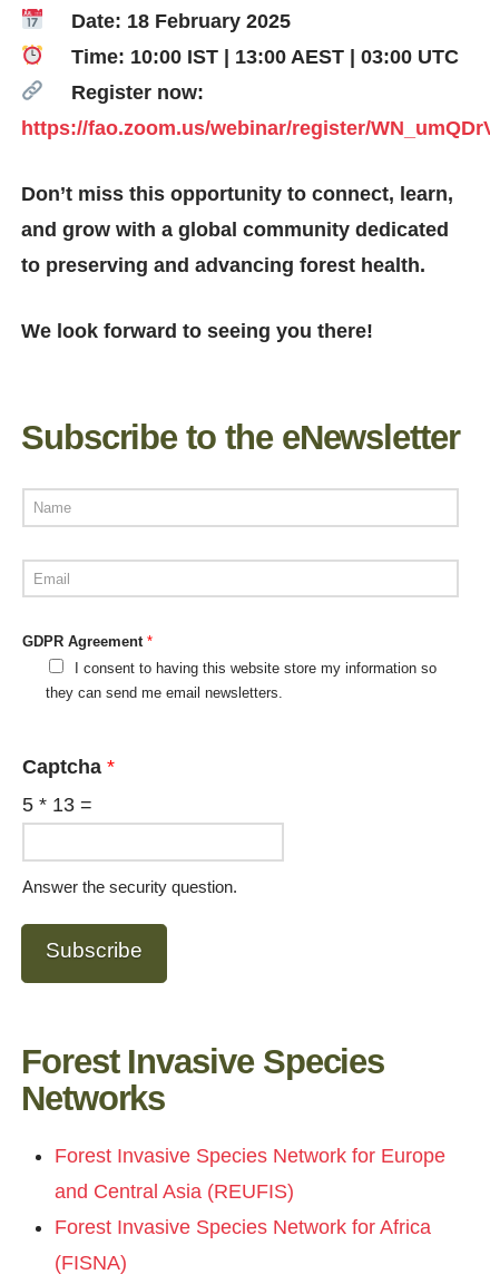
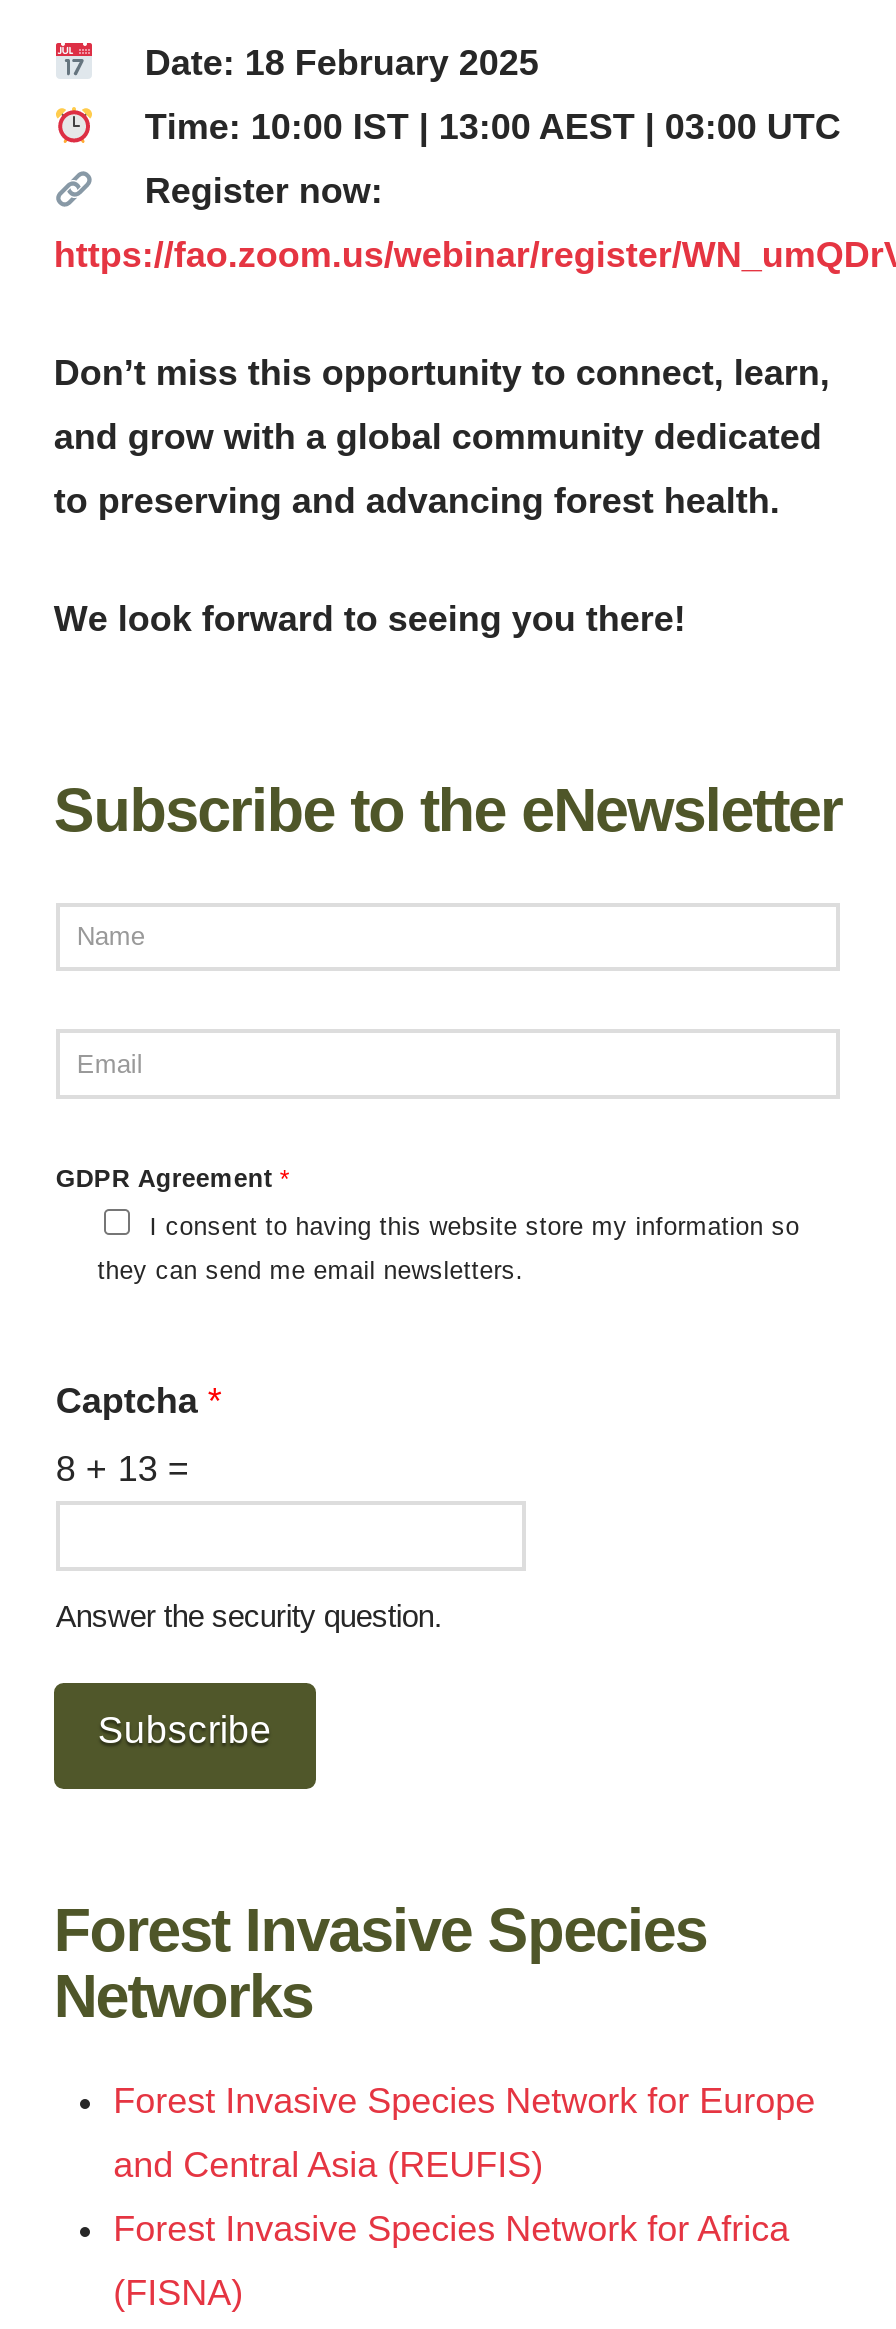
- 5 * 13 =
+ 8 + 13 =
